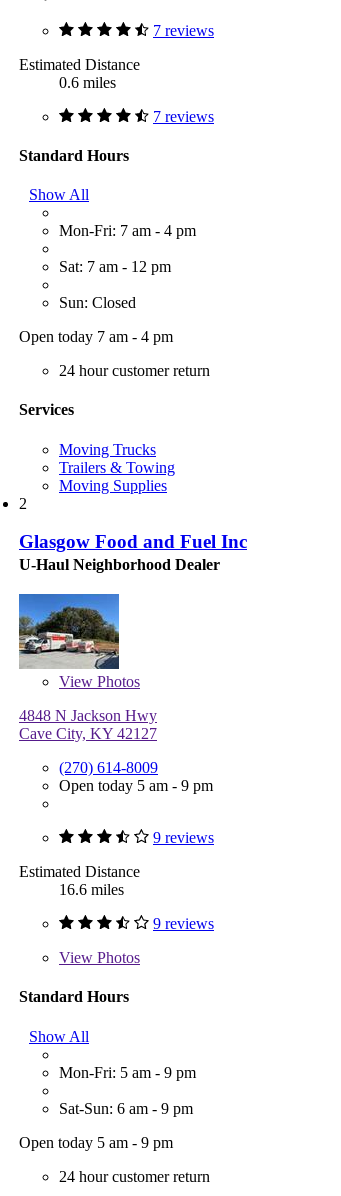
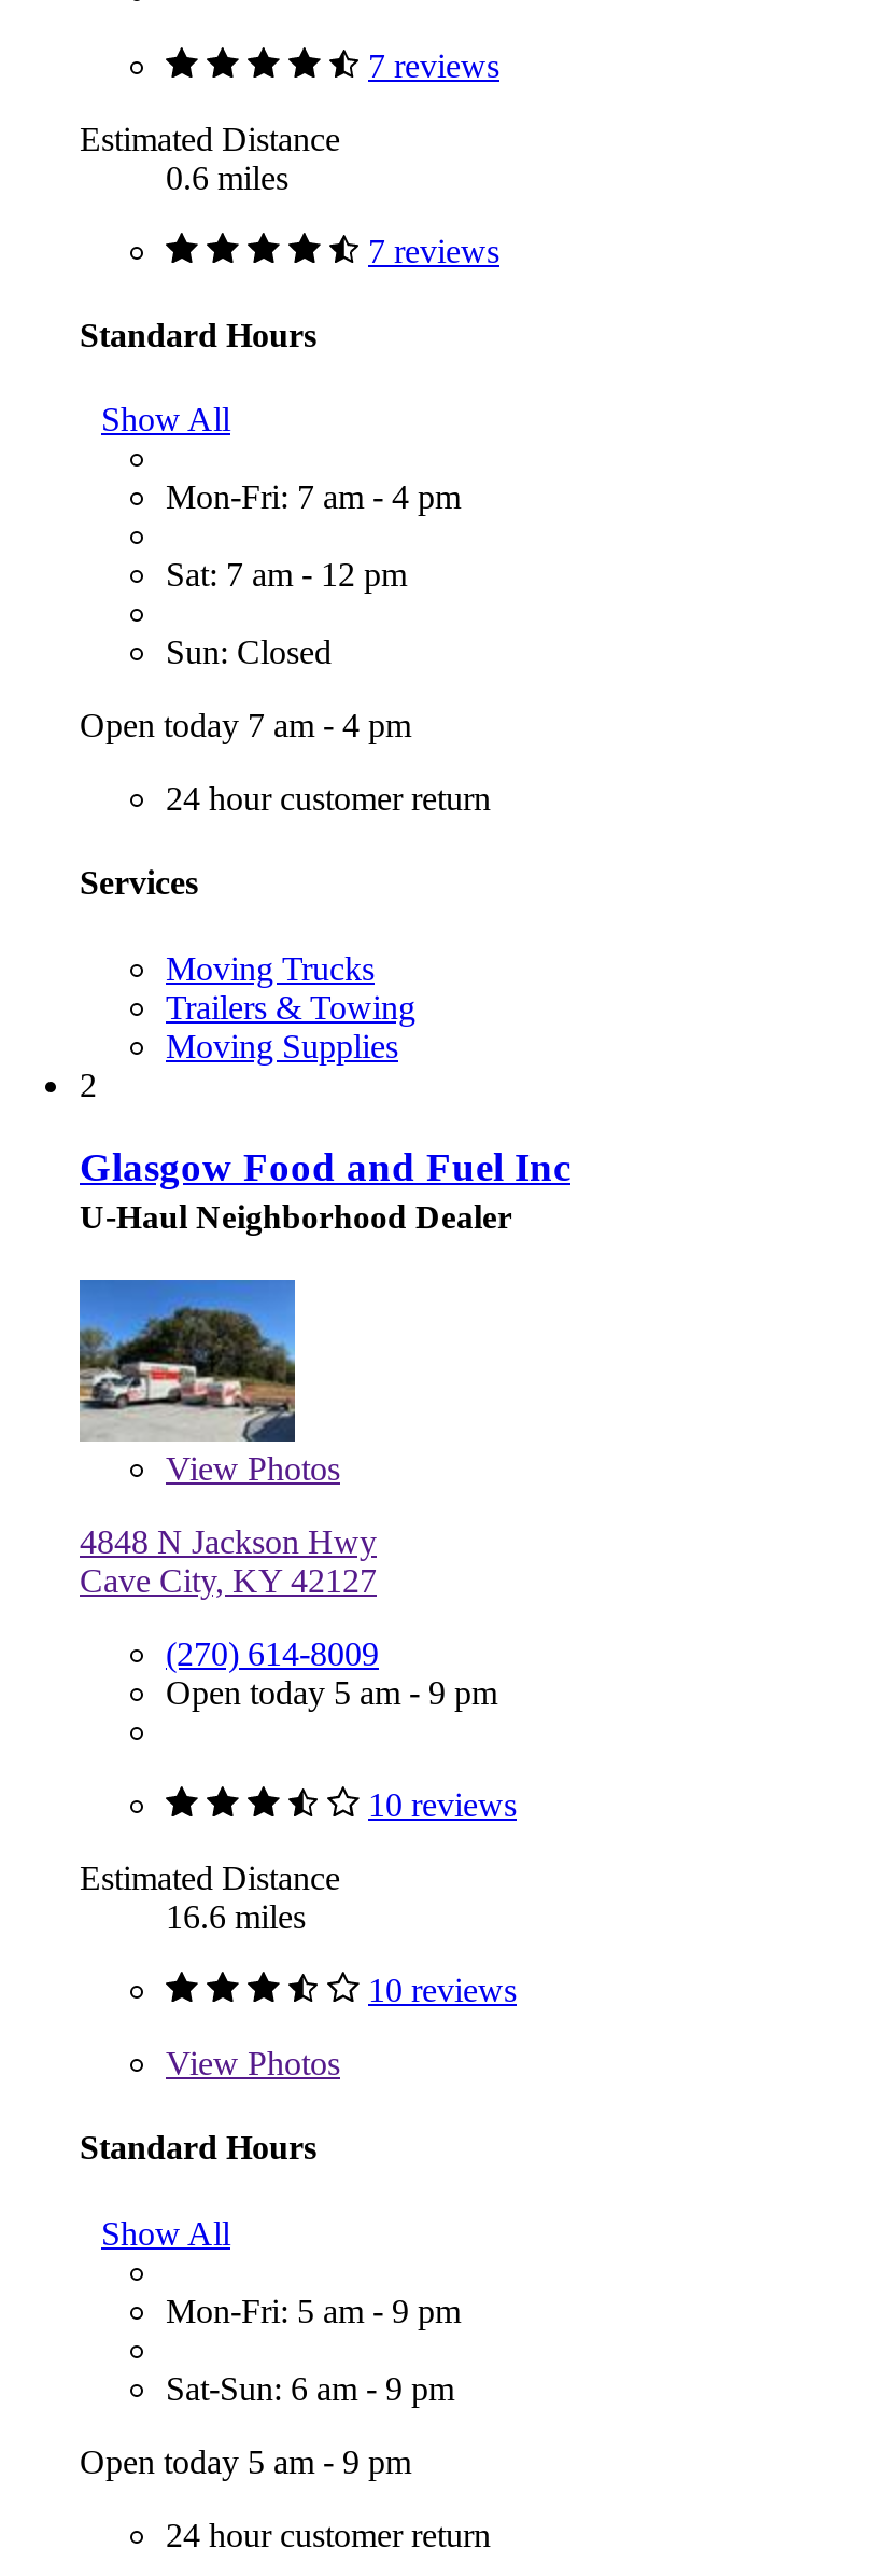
- 9 reviews
+ 10 reviews

- 9 reviews
+ 10 reviews
